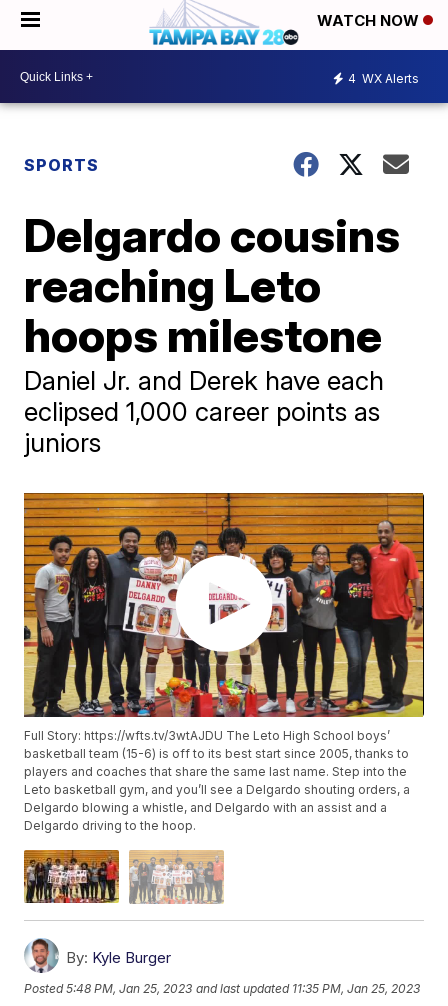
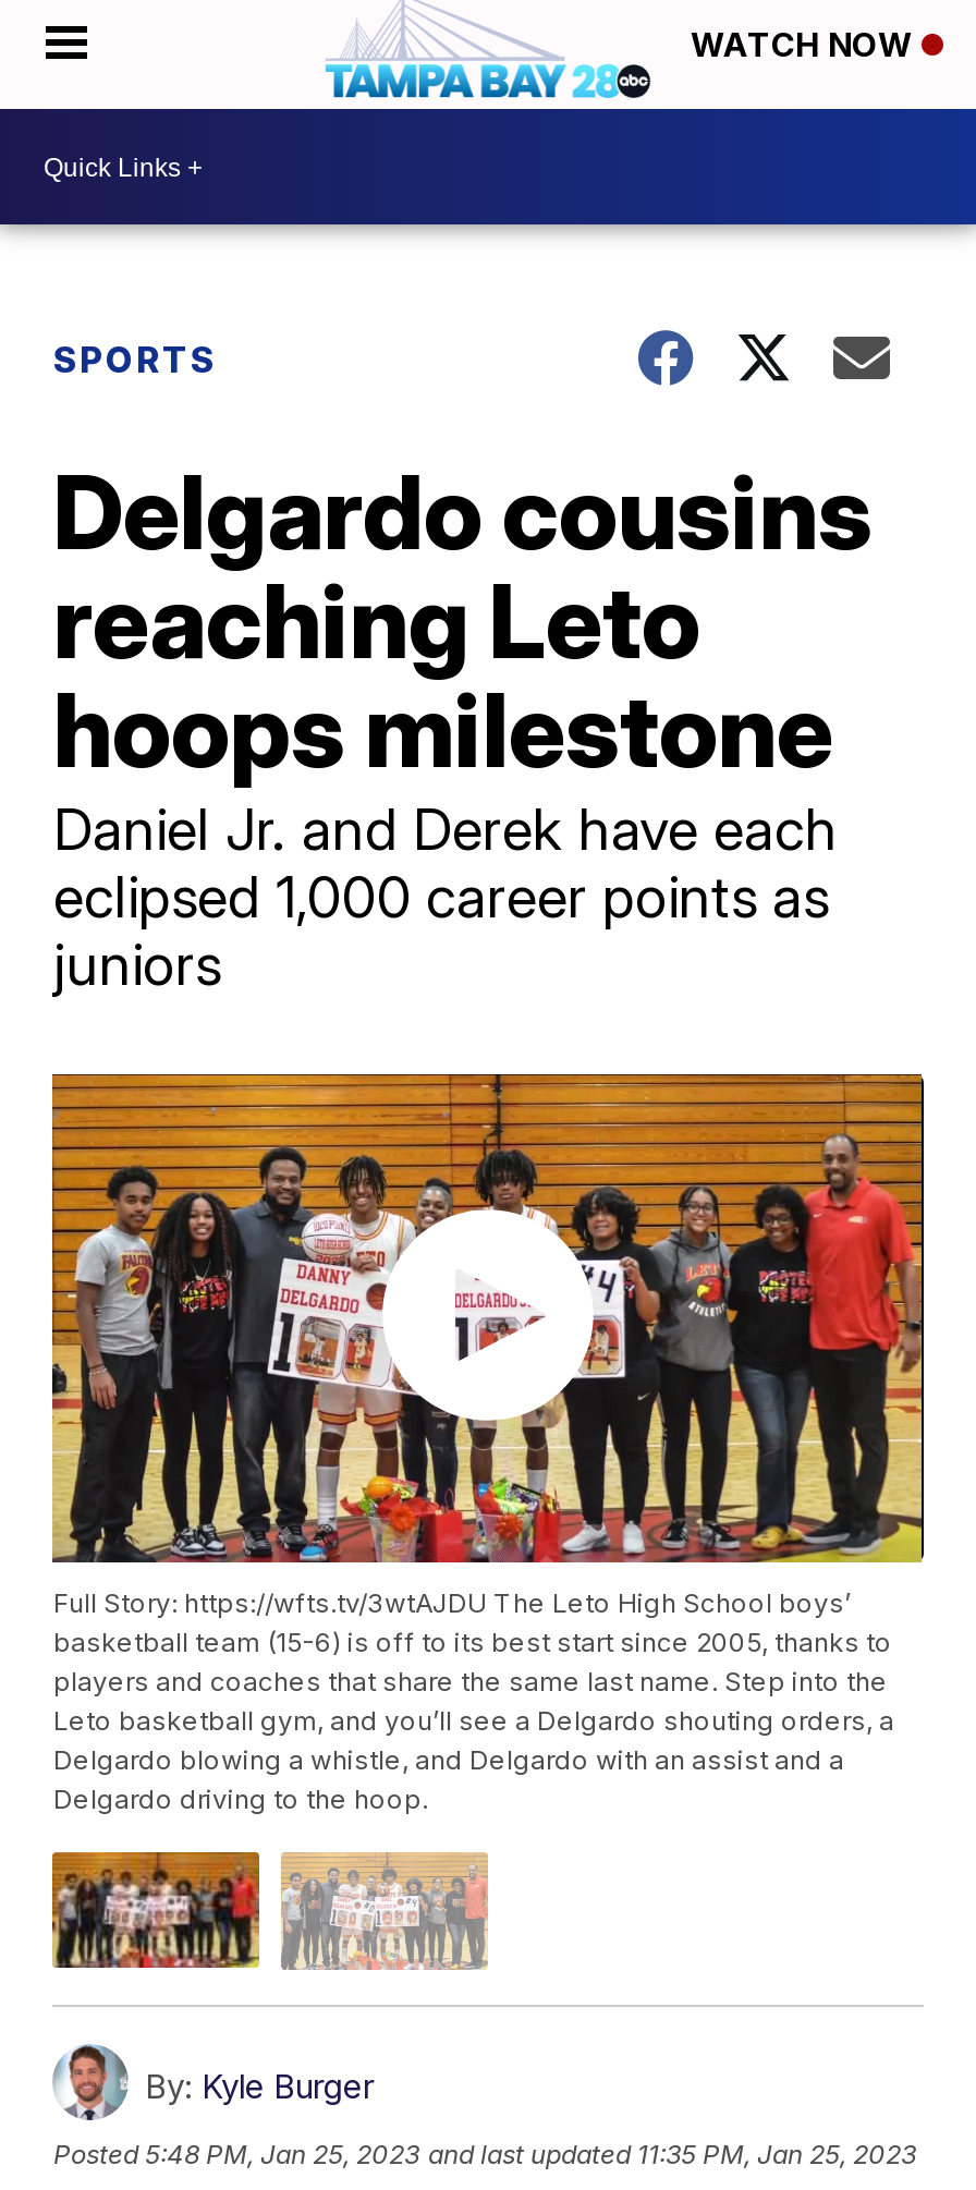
- 4 WX Alerts
